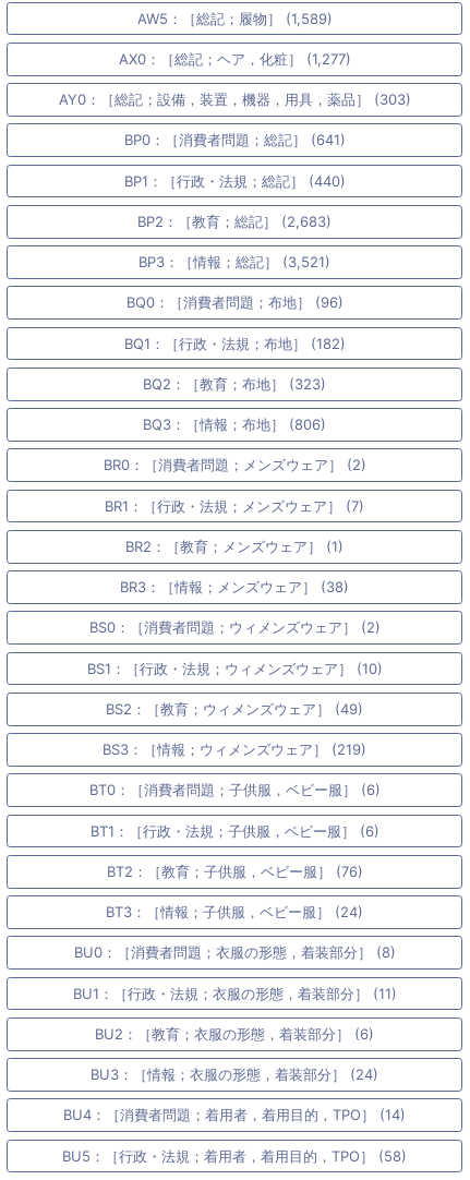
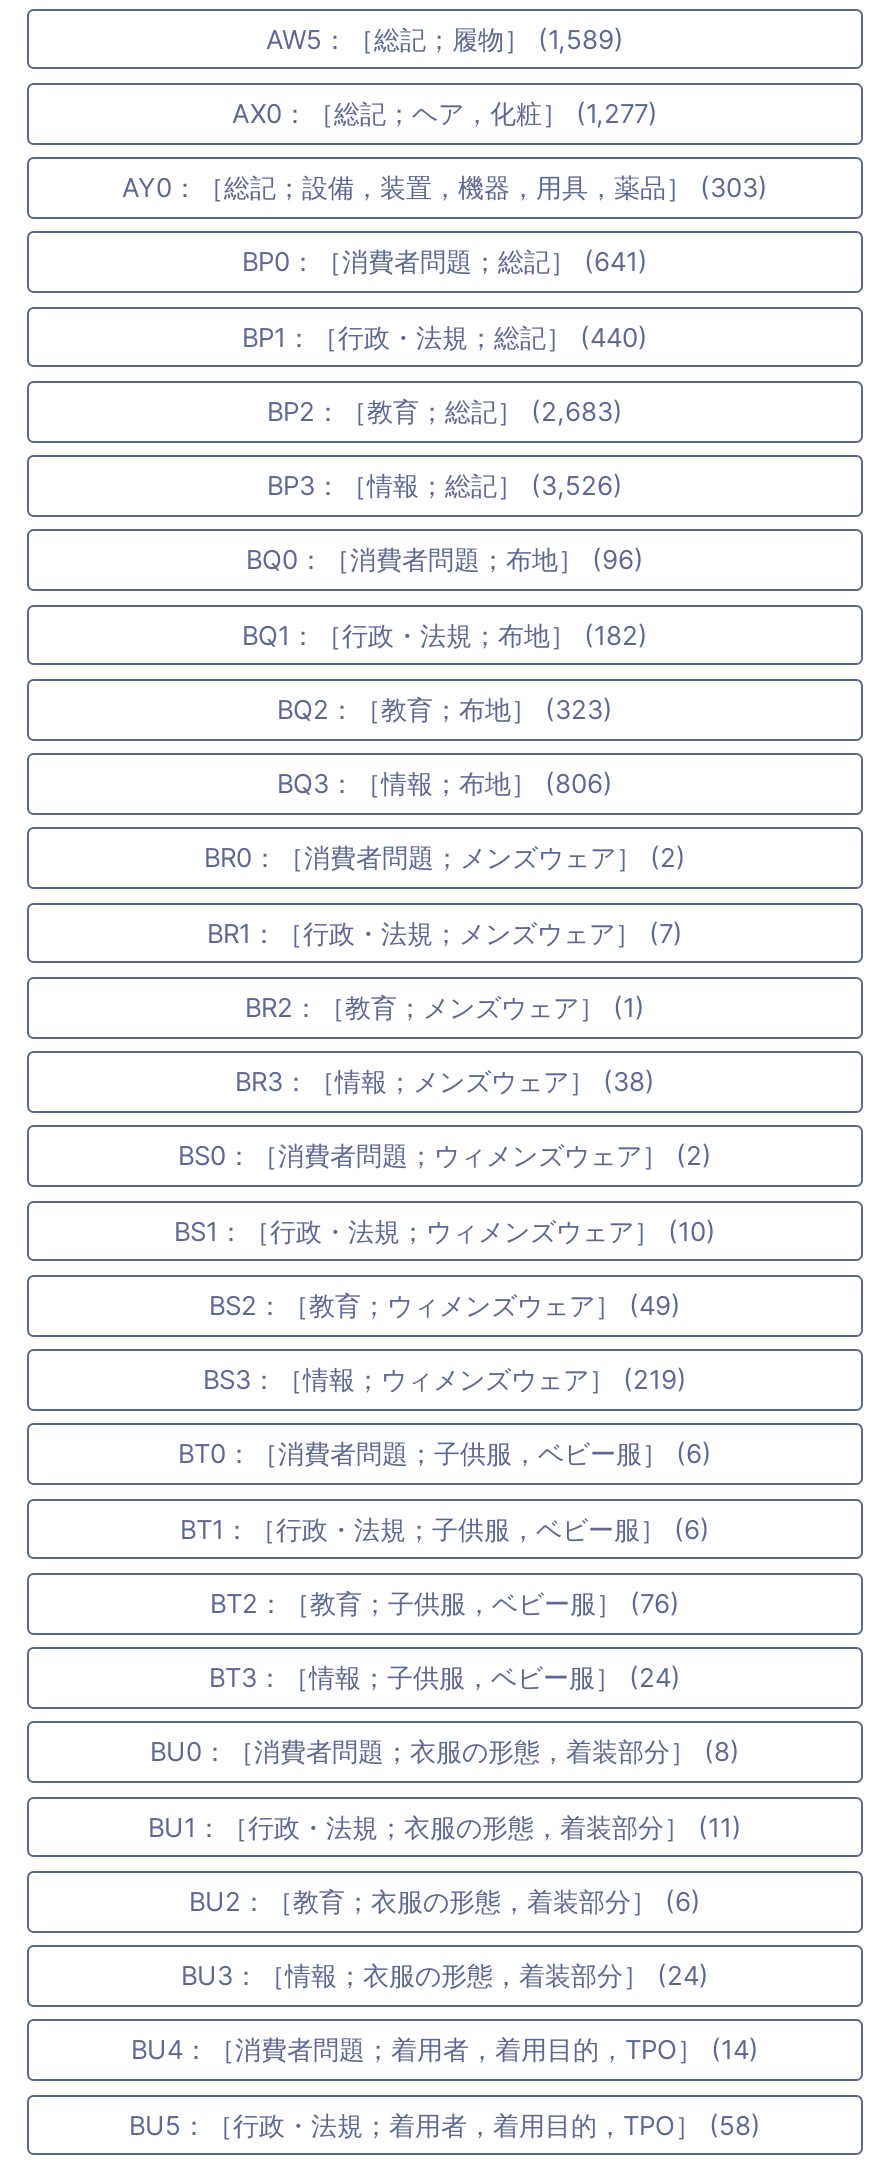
- BP3：［情報；総記］ (3,521)
+ BP3：［情報；総記］ (3,526)
